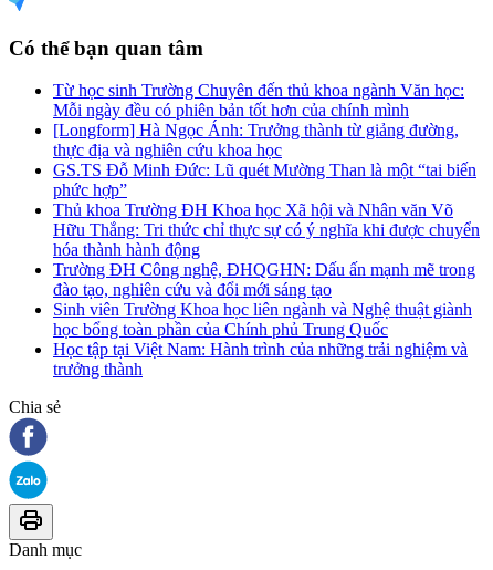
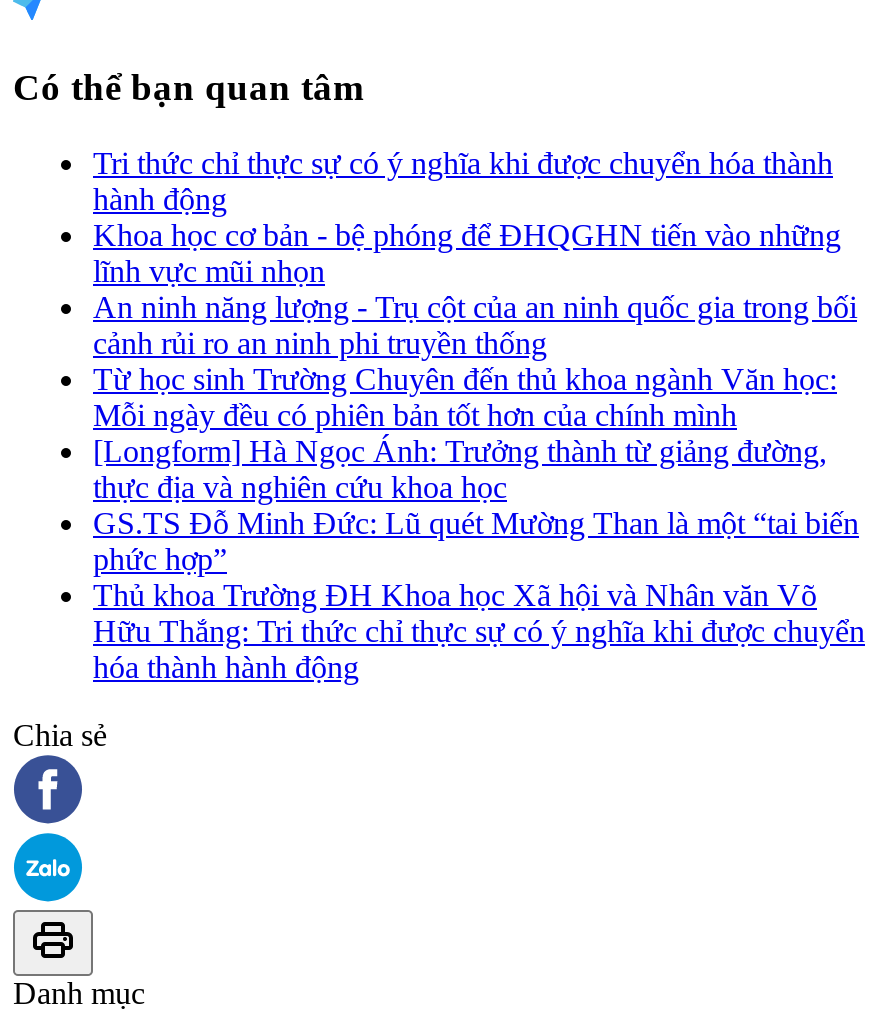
+ Tri thức chỉ thực sự có ý nghĩa khi được chuyển hóa thành
+ hành động
+ Khoa học cơ bản - bệ phóng để ĐHQGHN tiến vào những
+ lĩnh vực mũi nhọn
+ An ninh năng lượng - Trụ cột của an ninh quốc gia trong bối
+ cảnh rủi ro an ninh phi truyền thống

moved down: Từ học sinh Trường Chuyên đến thủ khoa ngành Văn học: | Mỗi ngày đều có phiên bản tốt hơn của chính mình | [Longform] Hà Ngọc Ánh: Trưởng thành từ giảng đường, | ... | Hữu Thắng: Tri thức chỉ thực sự có ý nghĩa khi được chuyển | hóa thành hành động

- Trường ĐH Công nghệ, ĐHQGHN: Dấu ấn mạnh mẽ trong
- đào tạo, nghiên cứu và đổi mới sáng tạo
- Sinh viên Trường Khoa học liên ngành và Nghệ thuật giành
- học bổng toàn phần của Chính phủ Trung Quốc
- Học tập tại Việt Nam: Hành trình của những trải nghiệm và
- trưởng thành
